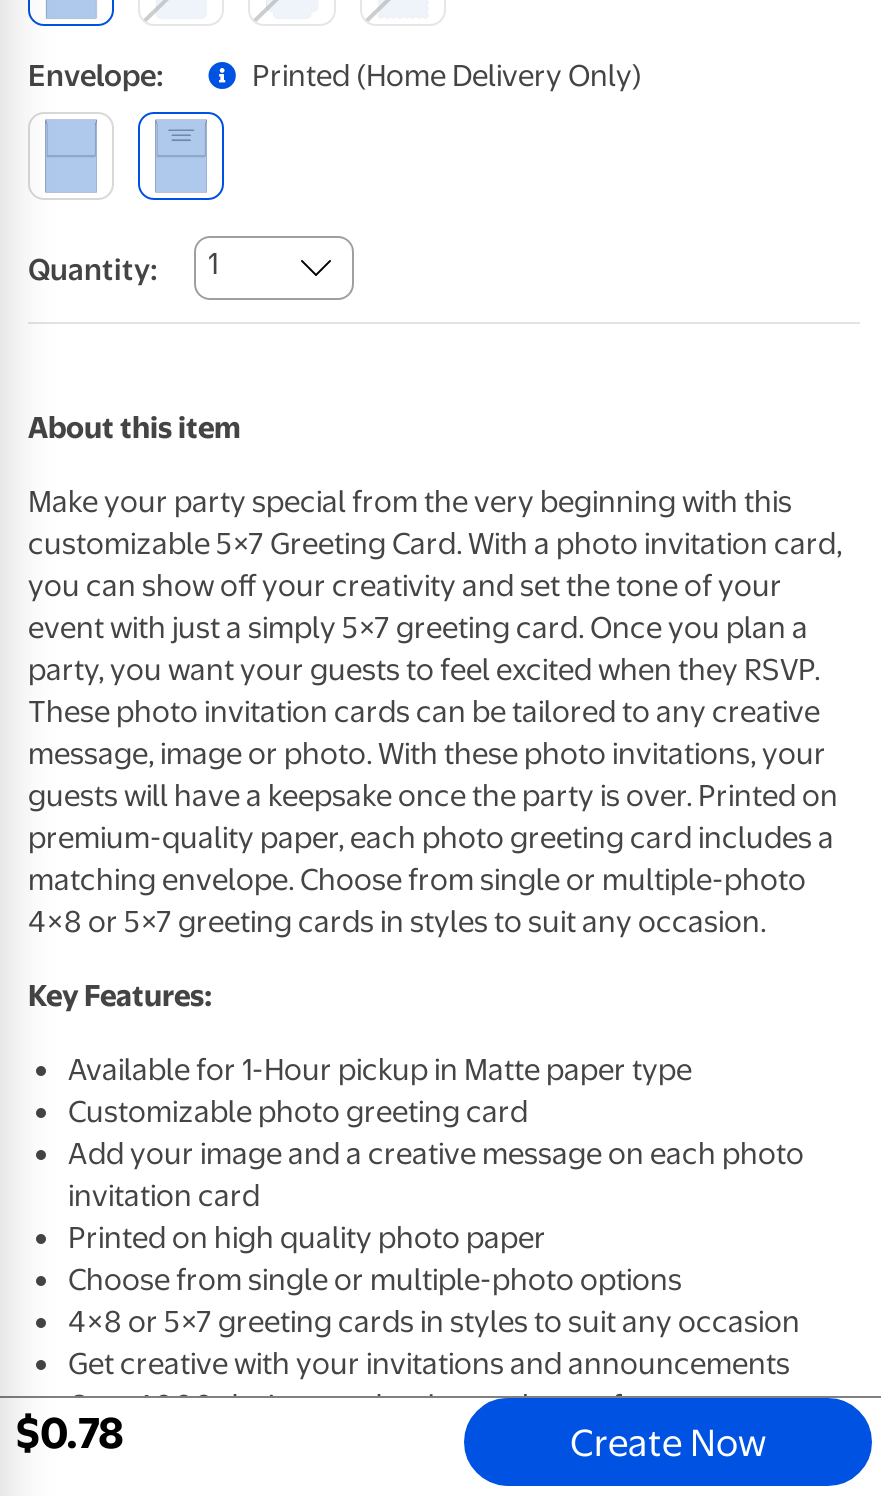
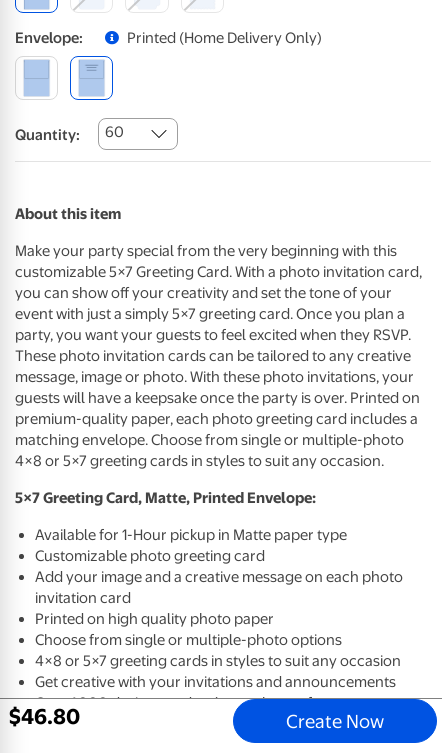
- Quantity: 1
+ Quantity: 60

- Key Features:
+ 5×7 Greeting Card, Matte, Printed Envelope:

- $0.78
+ $46.80
